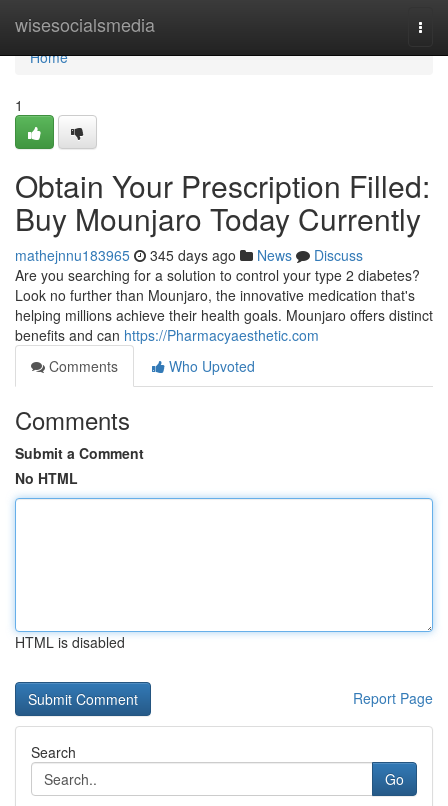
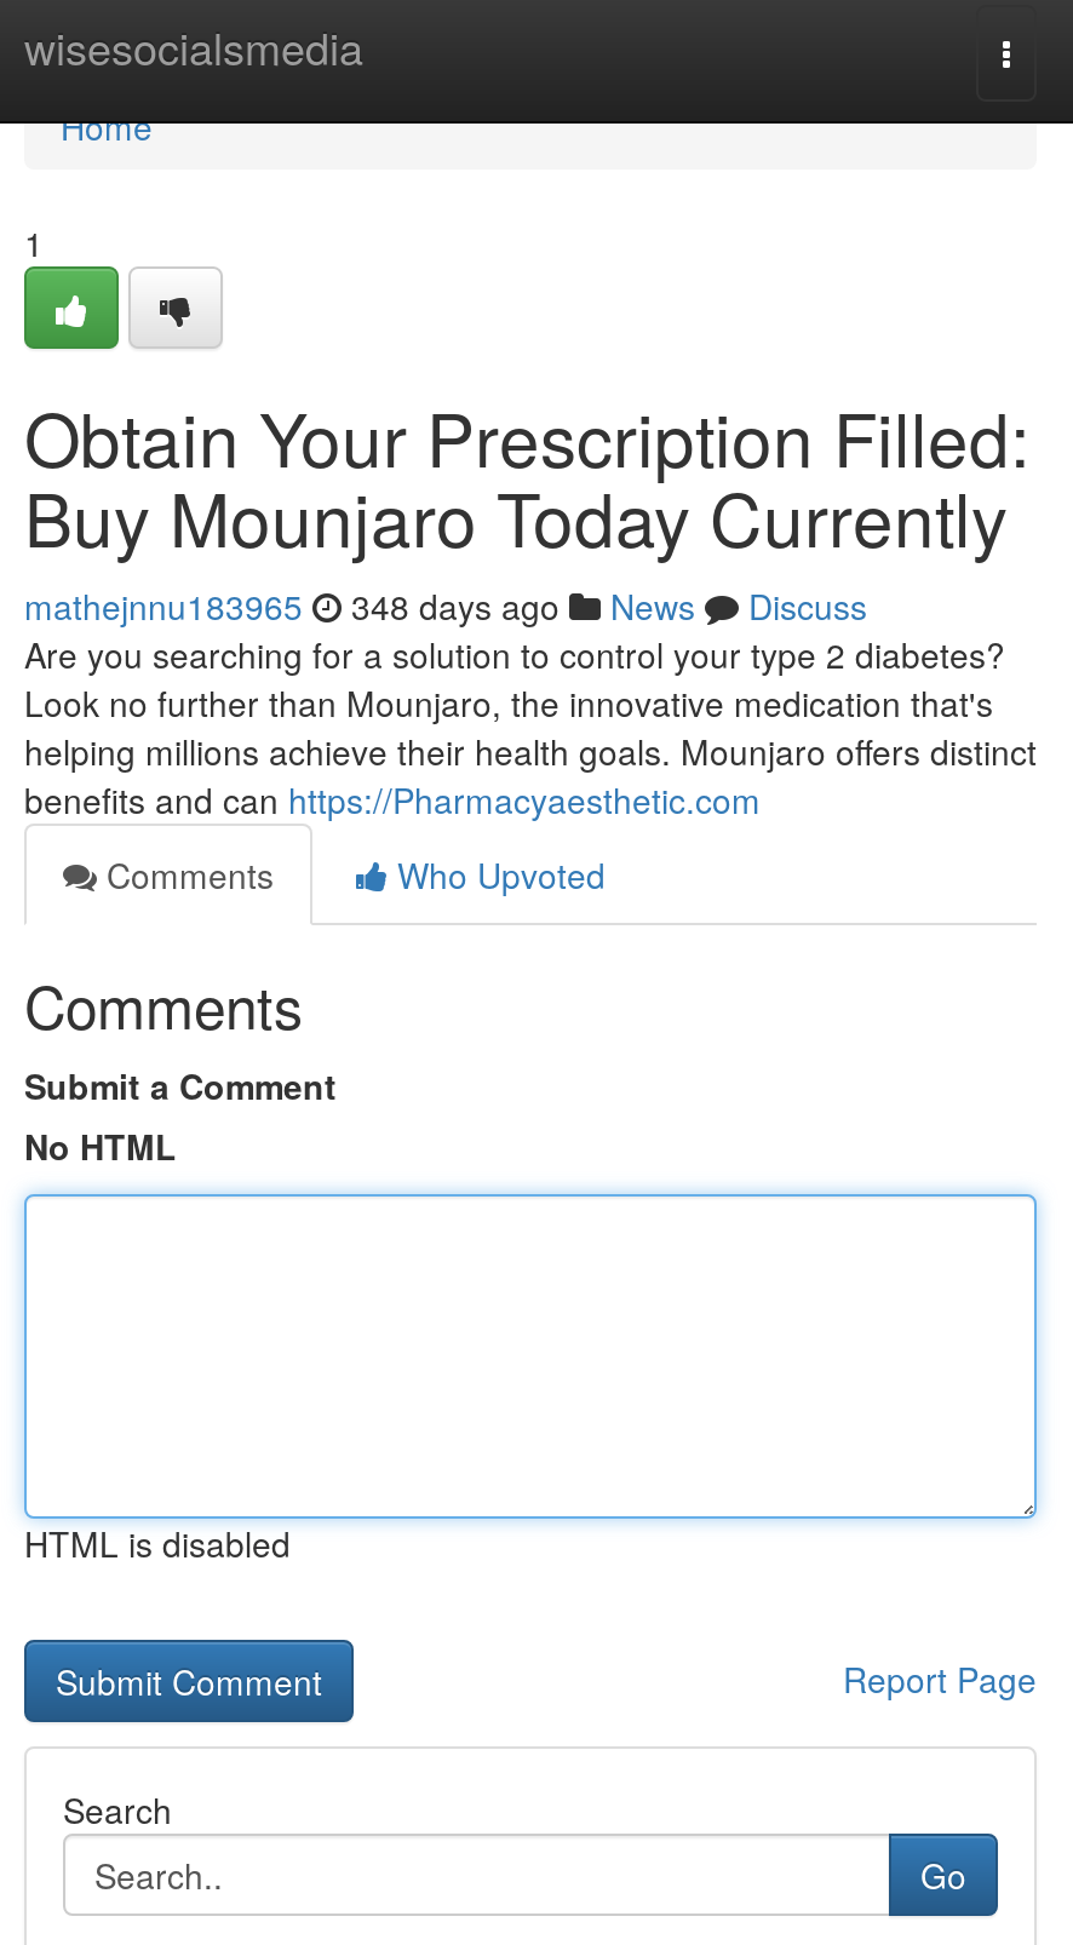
- mathejnnu183965 345 days ago News Discuss
+ mathejnnu183965 348 days ago News Discuss
